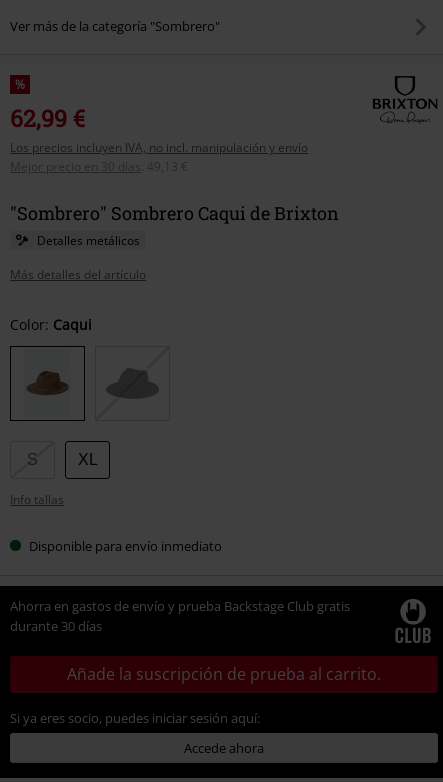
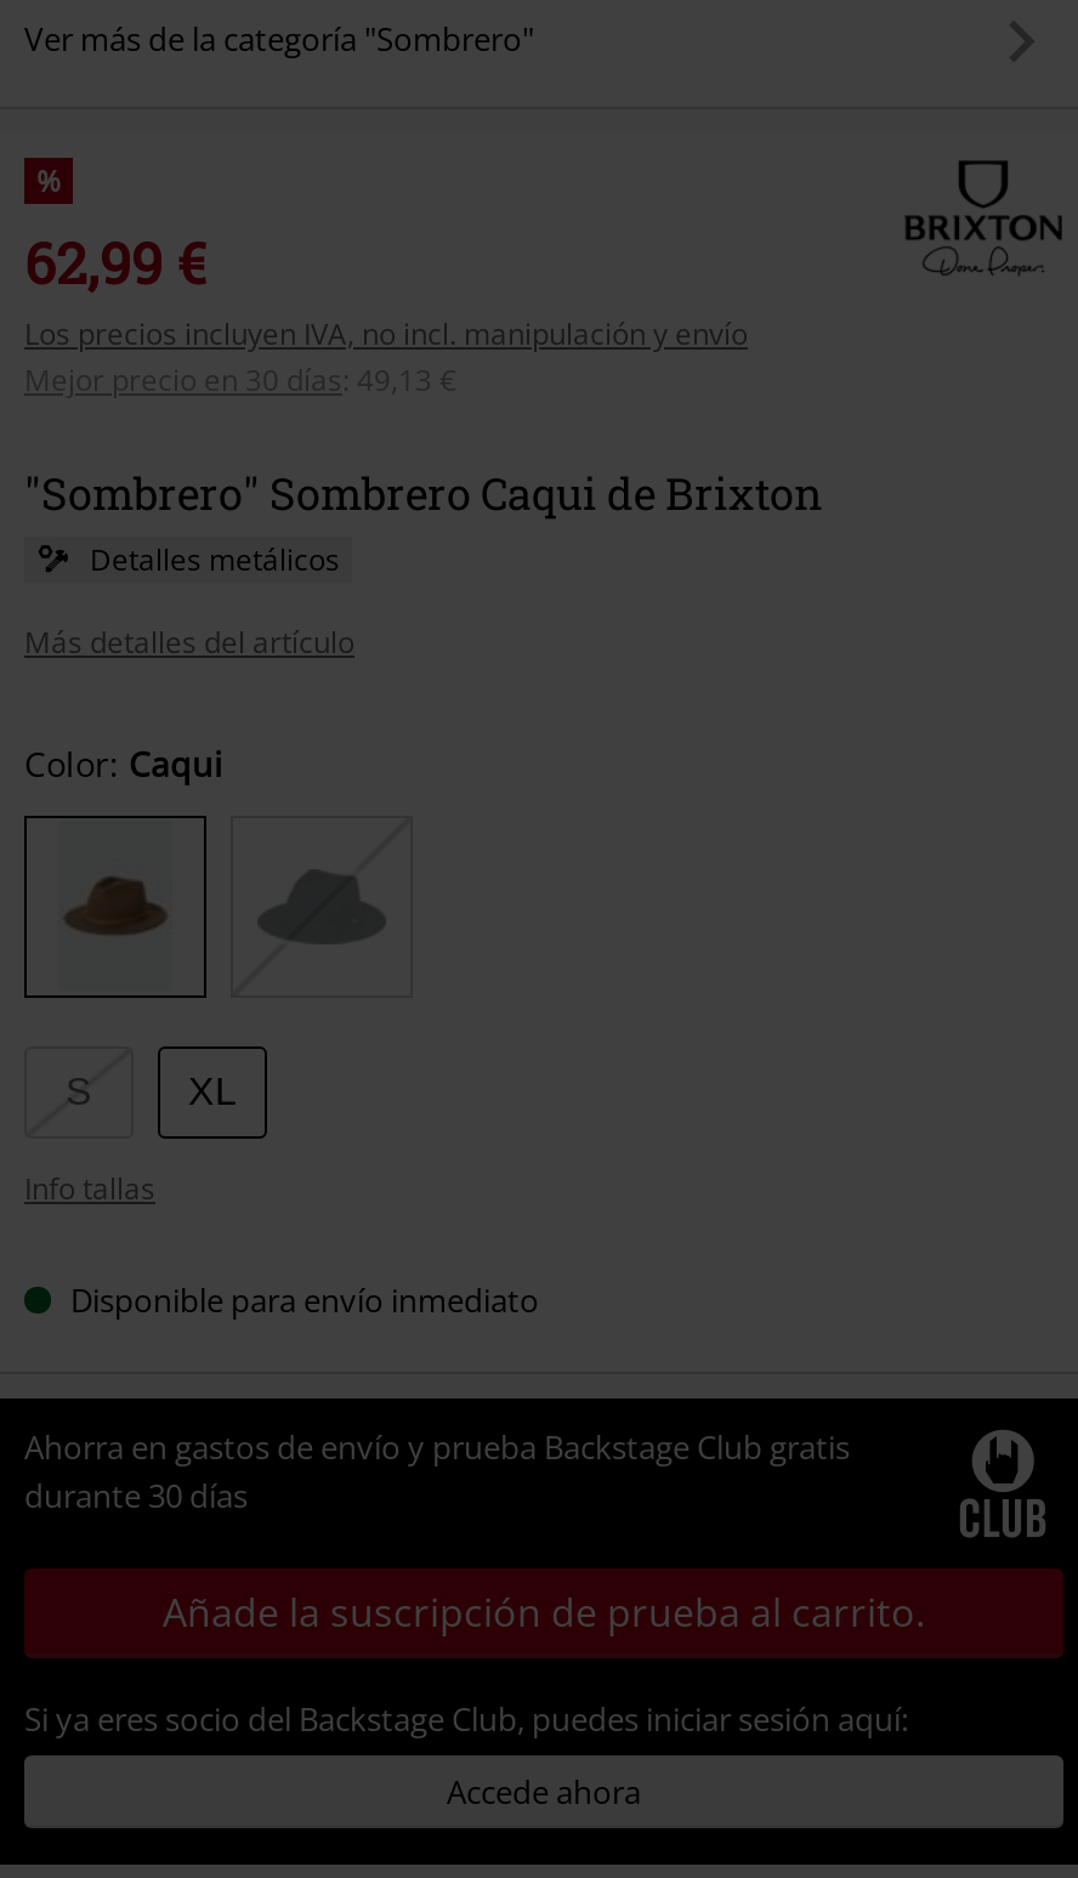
- Si ya eres socio, puedes iniciar sesión aquí:
+ Si ya eres socio del Backstage Club, puedes iniciar sesión aquí:
